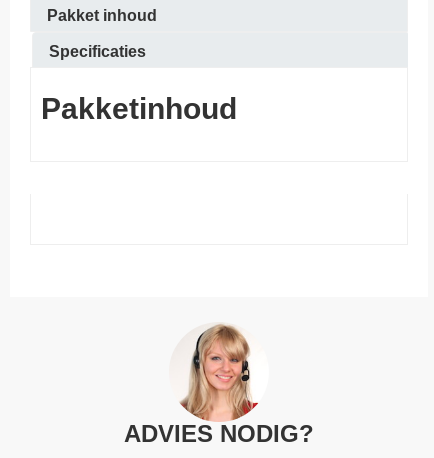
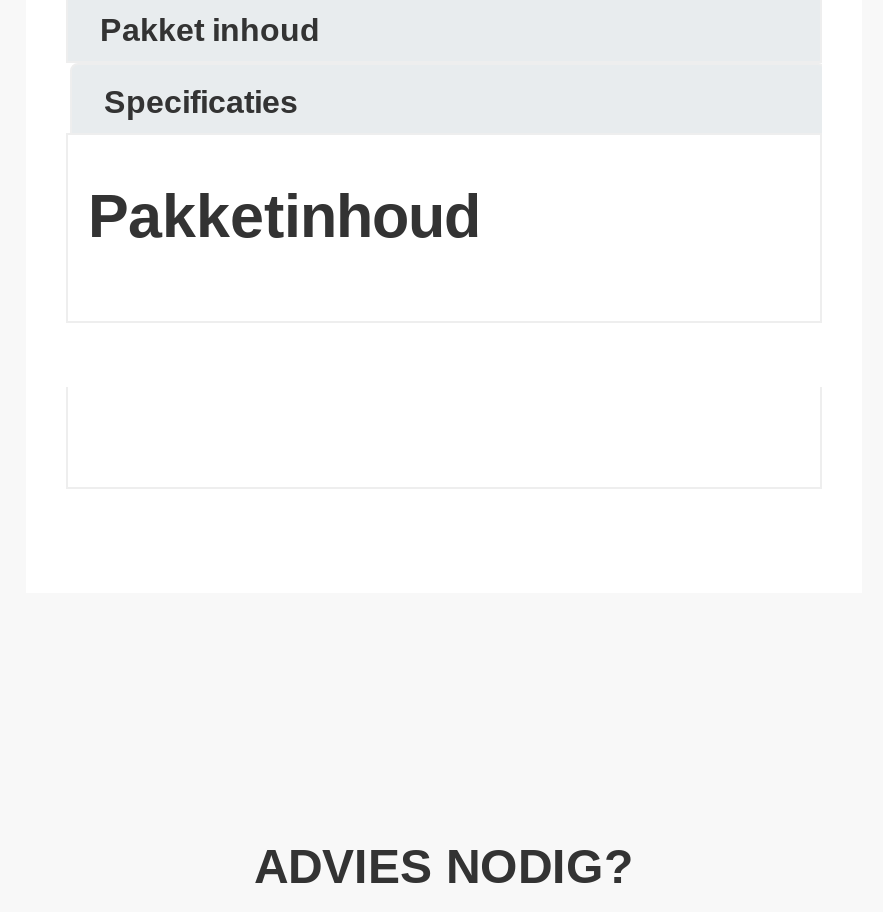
- [image]
